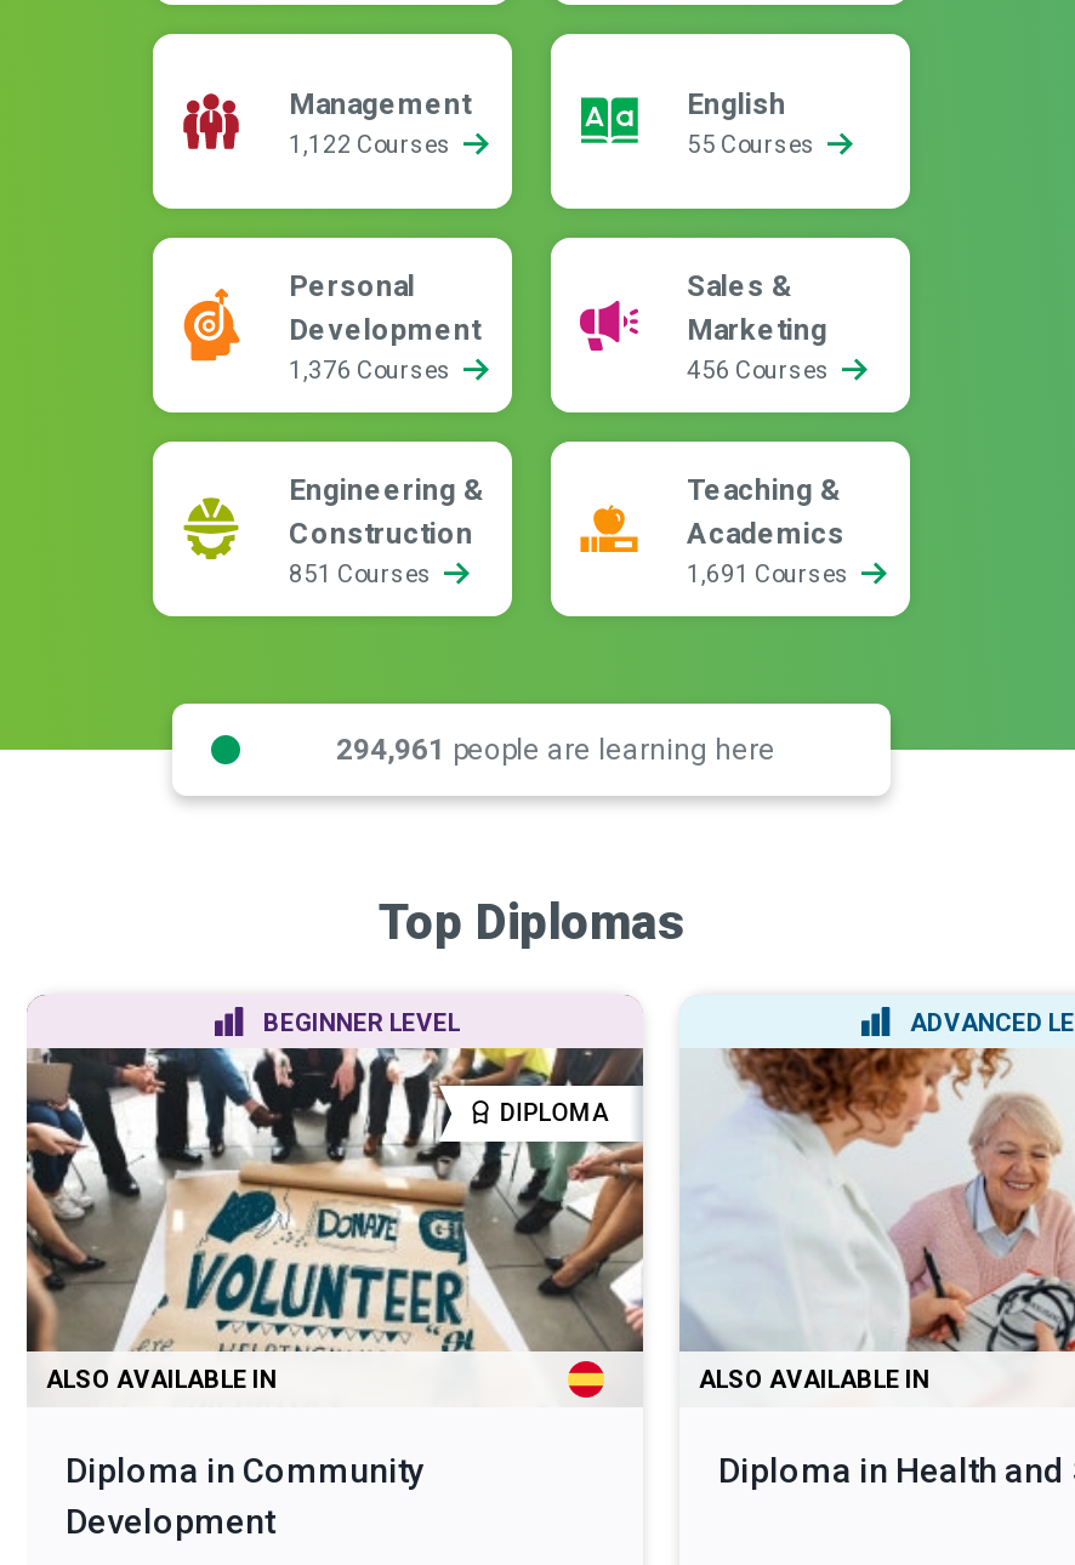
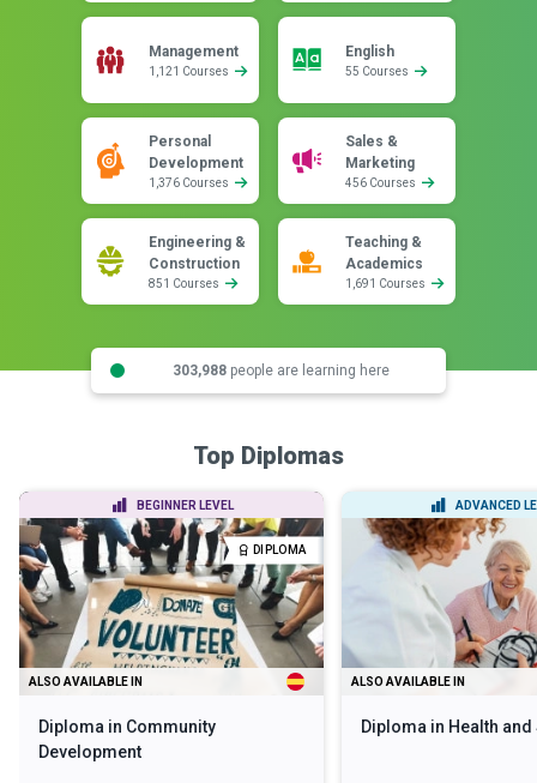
- 1,122 Courses
+ 1,121 Courses

- 294,961 people are learning here
+ 303,988 people are learning here
